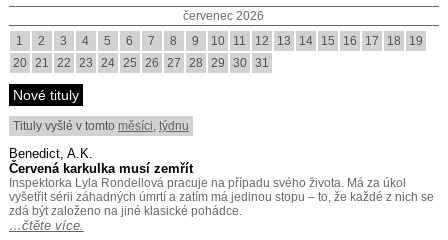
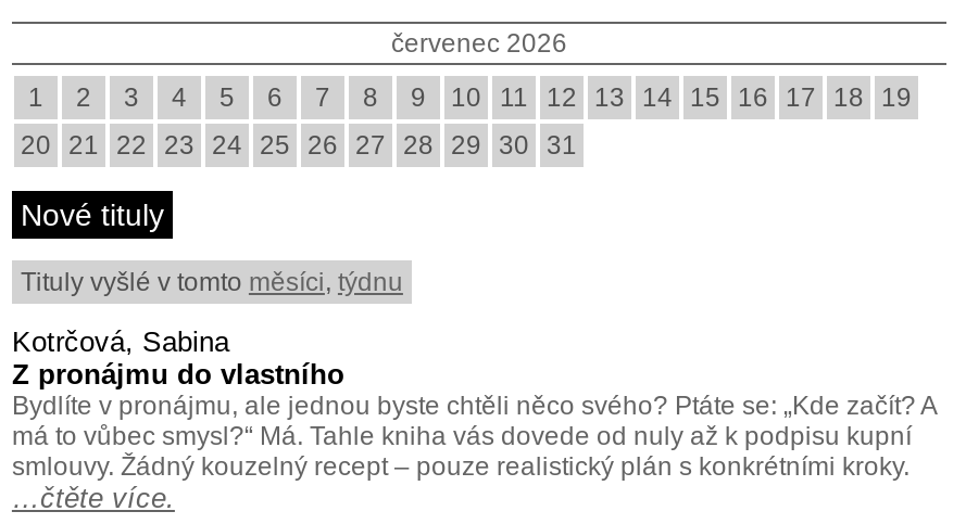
- Benedict, A.K.
- Červená karkulka musí zemřít
- Inspektorka Lyla Rondellová pracuje na případu svého života. Má za úkol
- vyšetřit sérii záhadných úmrtí a zatím má jedinou stopu – to, že každé z nich se
- zdá být založeno na jiné klasické pohádce.
+ Kotrčová, Sabina
+ Z pronájmu do vlastního
+ Bydlíte v pronájmu, ale jednou byste chtěli něco svého? Ptáte se: „Kde začít? A
+ má to vůbec smysl?“ Má. Tahle kniha vás dovede od nuly až k podpisu kupní
+ smlouvy. Žádný kouzelný recept – pouze realistický plán s konkrétními kroky.
